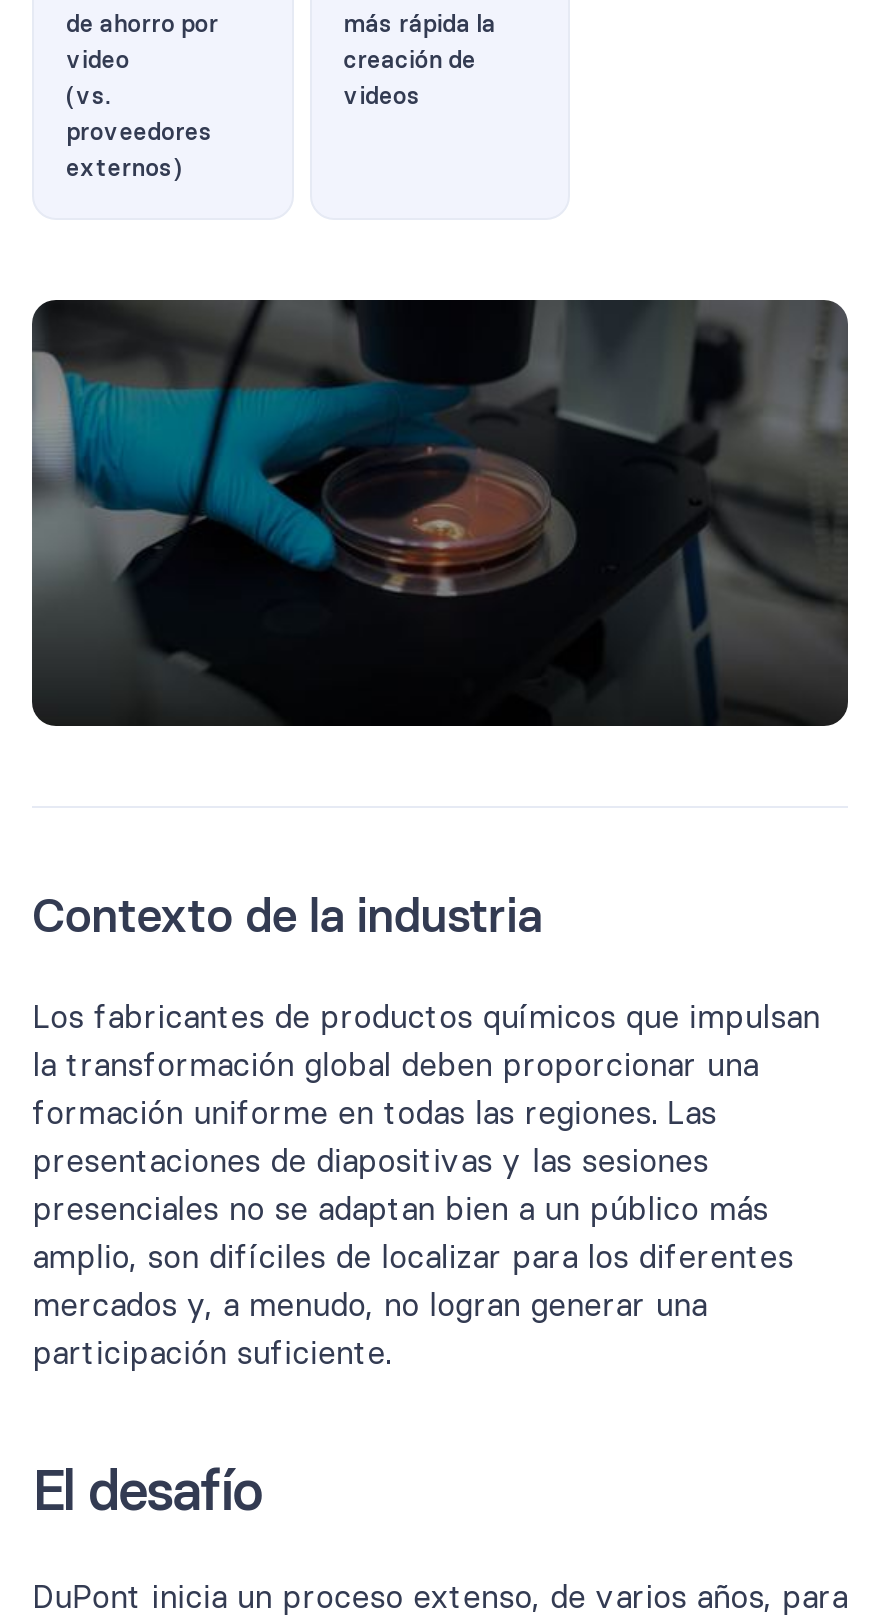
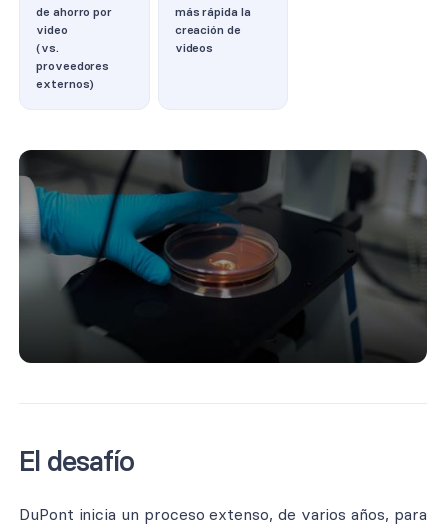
- Contexto de la industria
- Los fabricantes de productos químicos que impulsan
- la transformación global deben proporcionar una
- formación uniforme en todas las regiones. Las
- presentaciones de diapositivas y las sesiones
- presenciales no se adaptan bien a un público más
- amplio, son difíciles de localizar para los diferentes
- mercados y, a menudo, no logran generar una
- participación suficiente.
